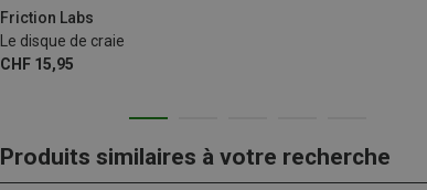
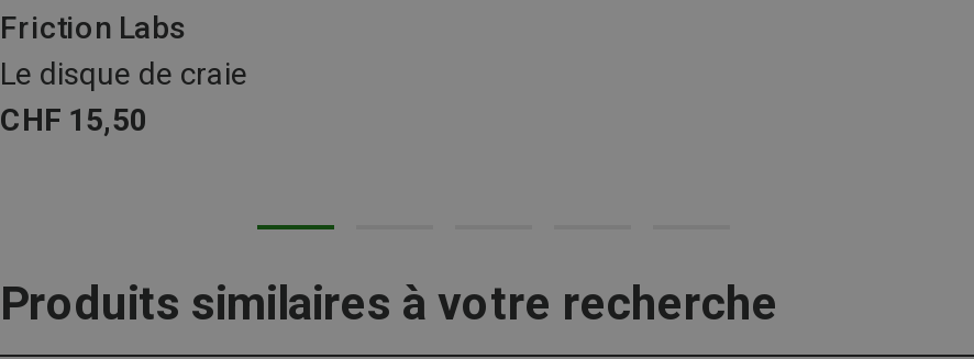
- CHF 15,95
+ CHF 15,50
